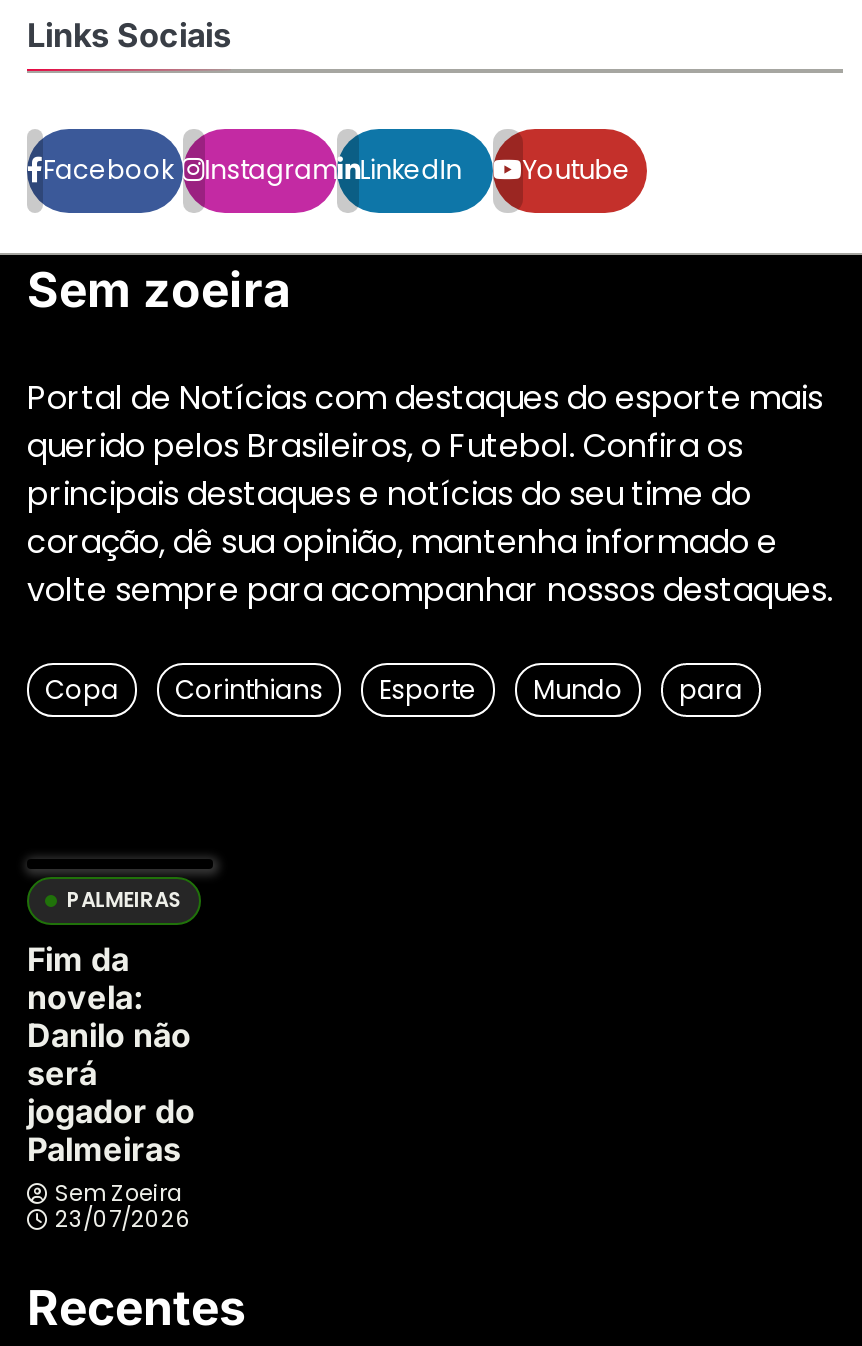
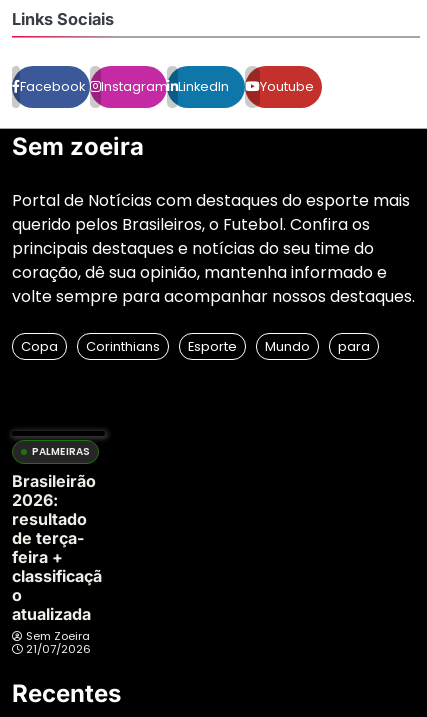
- Fim da
- novela:
- Danilo não
- será
- jogador do
- Palmeiras
+ Brasileirão
+ 2026:
+ resultado
+ de terça-
+ feira +
+ classificaçã
+ o
+ atualizada

- 23/07/2026
+ 21/07/2026
